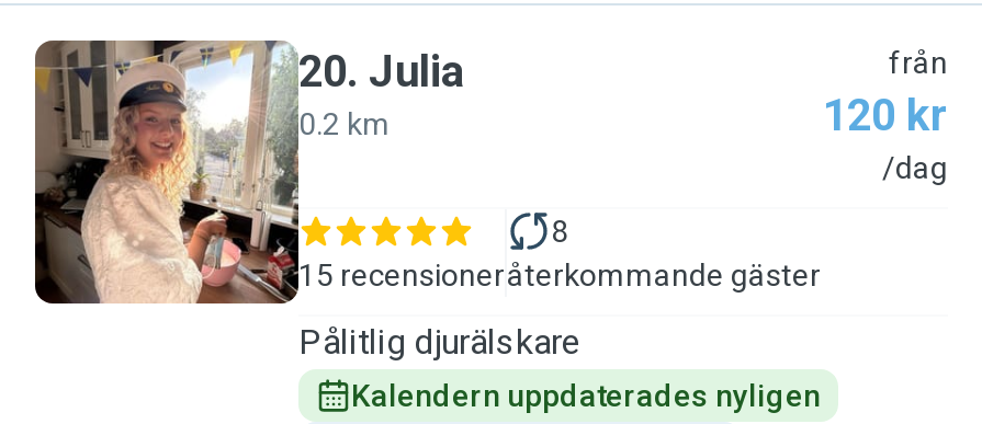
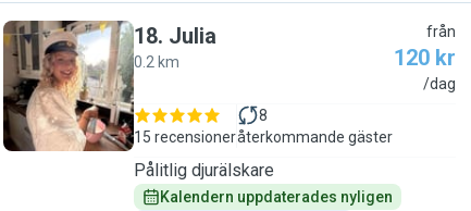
- 20. Julia
+ 18. Julia
